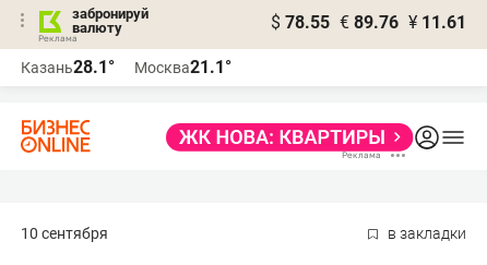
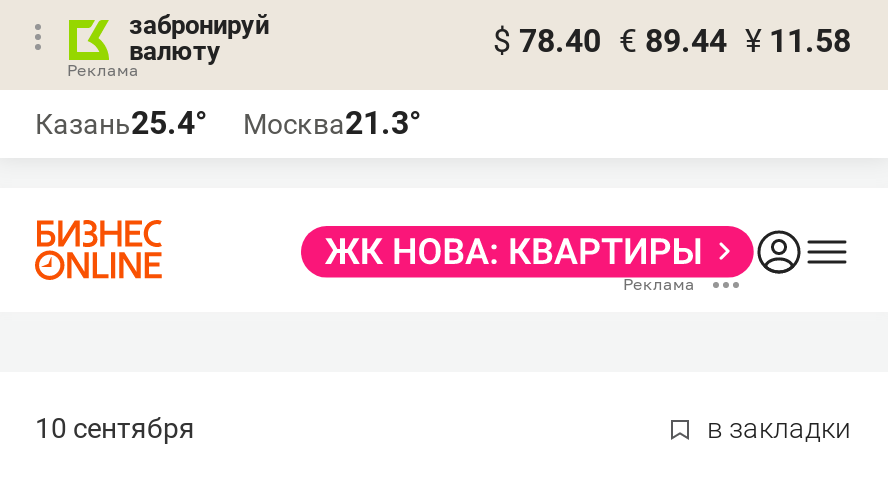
- $ 78.55 € 89.76 ¥ 11.61
+ $ 78.40 € 89.44 ¥ 11.58

- Казань28.1°
+ Казань25.4°

- Москва21.1°
+ Москва21.3°
